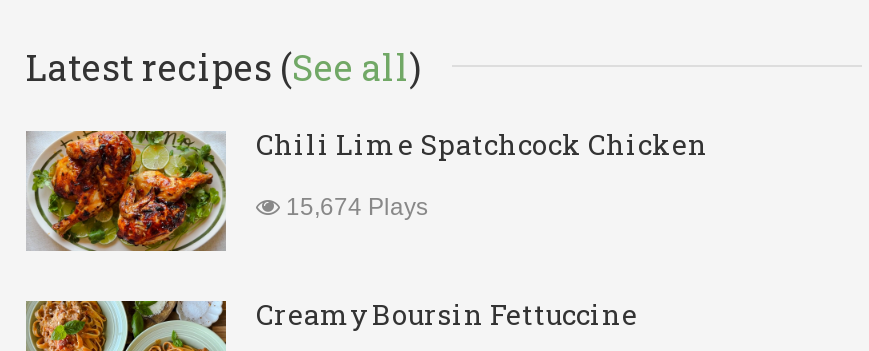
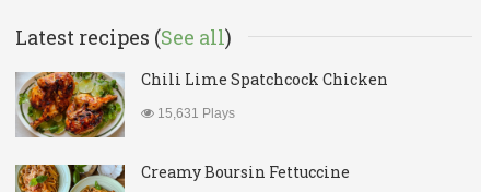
- 15,674 Plays
+ 15,631 Plays
